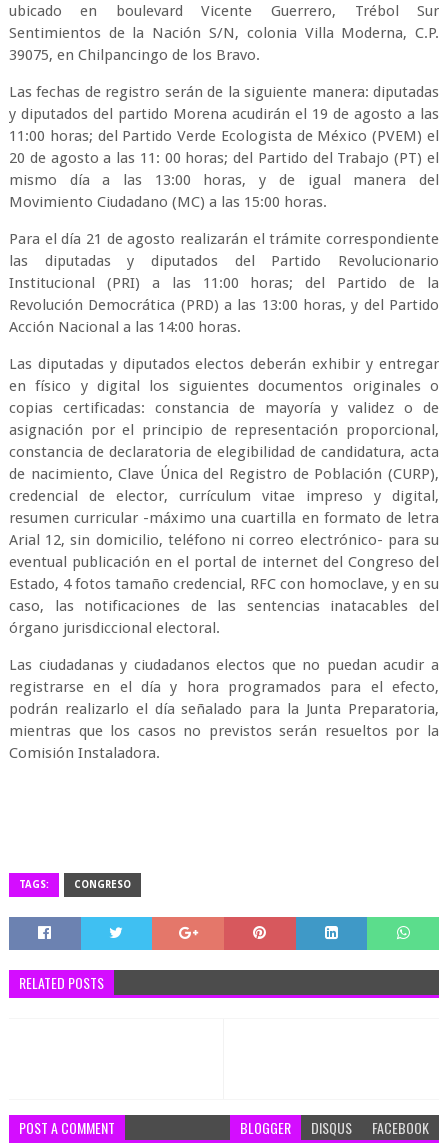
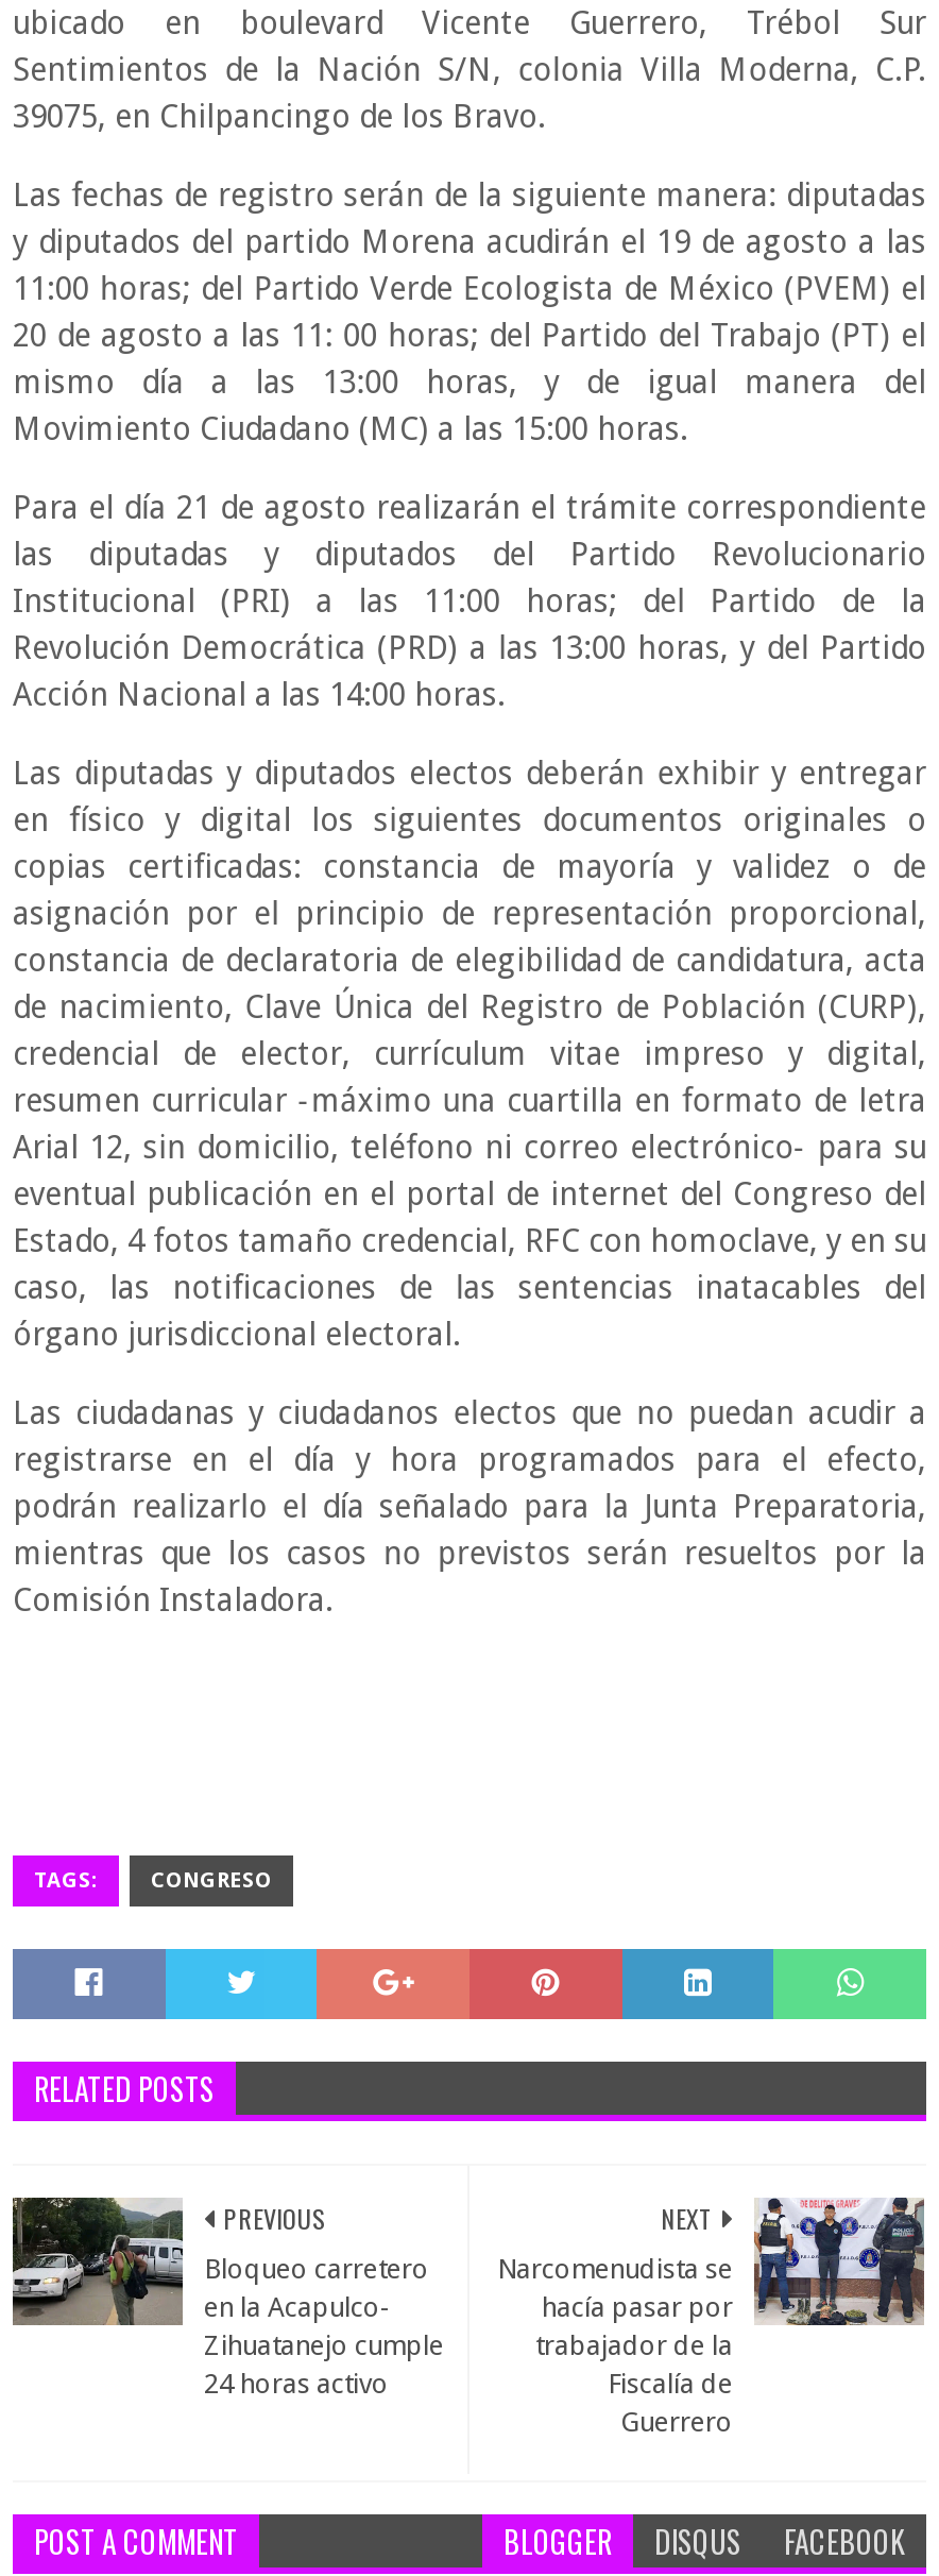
+ [image]
+ PREVIOUS
+ Bloqueo carretero
+ en la Acapulco-
+ Zihuatanejo cumple
+ 24 horas activo

+ [image]
+ NEXT
+ Narcomenudista se
+ hacía pasar por
+ trabajador de la
+ Fiscalía de
+ Guerrero
